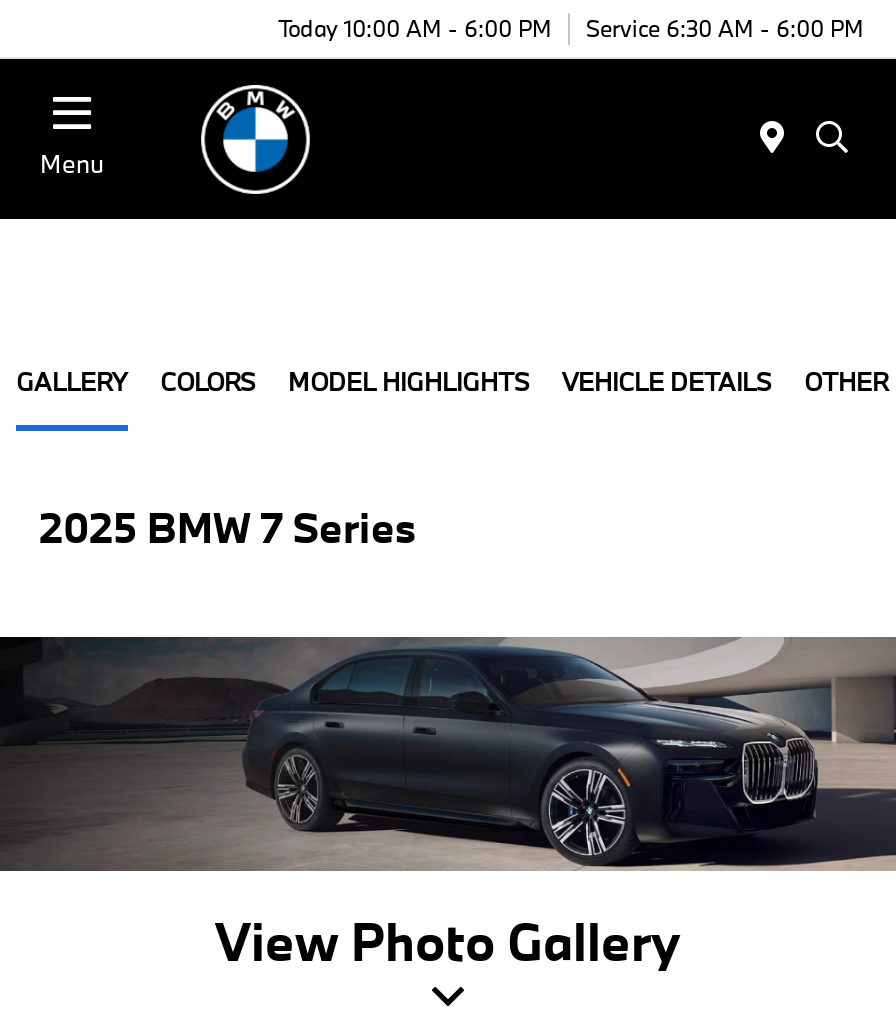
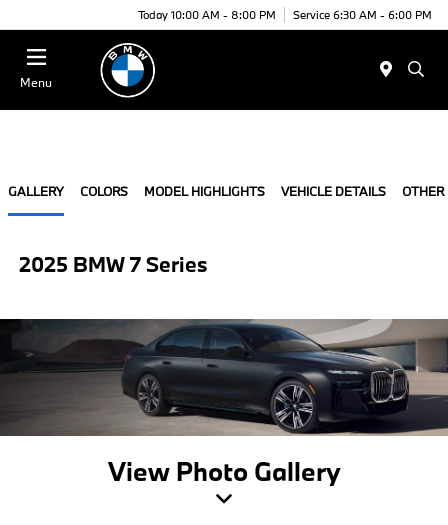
- Today 10:00 AM - 6:00 PM Service 6:30 AM - 6:00 PM
+ Today 10:00 AM - 8:00 PM Service 6:30 AM - 6:00 PM
